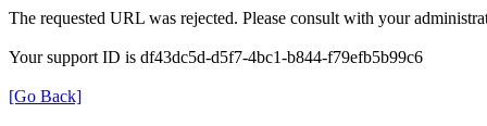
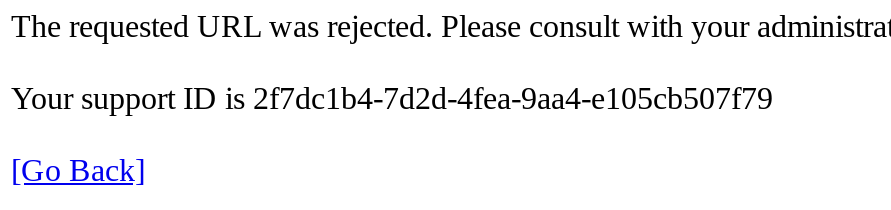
- Your support ID is df43dc5d-d5f7-4bc1-b844-f79efb5b99c6
+ Your support ID is 2f7dc1b4-7d2d-4fea-9aa4-e105cb507f79
